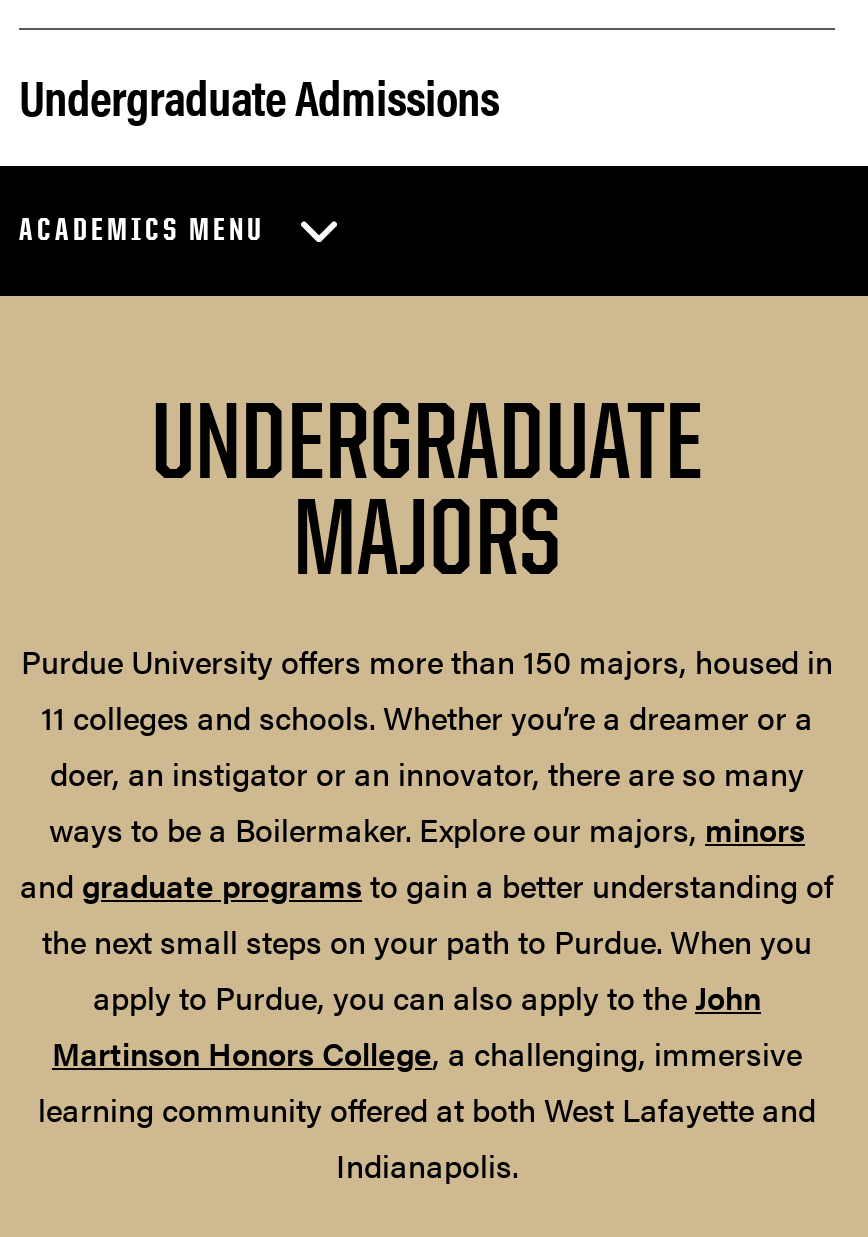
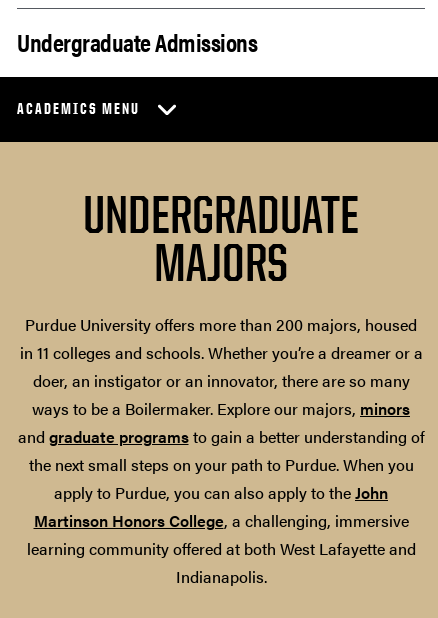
- Purdue University offers more than 150 majors, housed in
- 11 colleges and schools. Whether you’re a dreamer or a
+ Purdue University offers more than 200 majors, housed
+ in 11 colleges and schools. Whether you’re a dreamer or a
